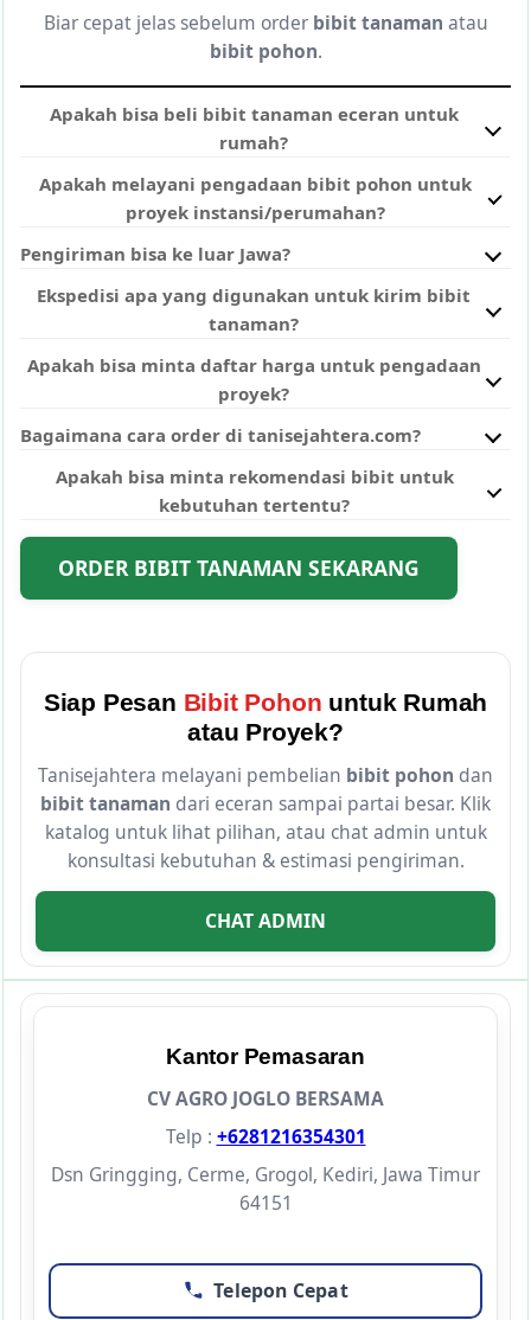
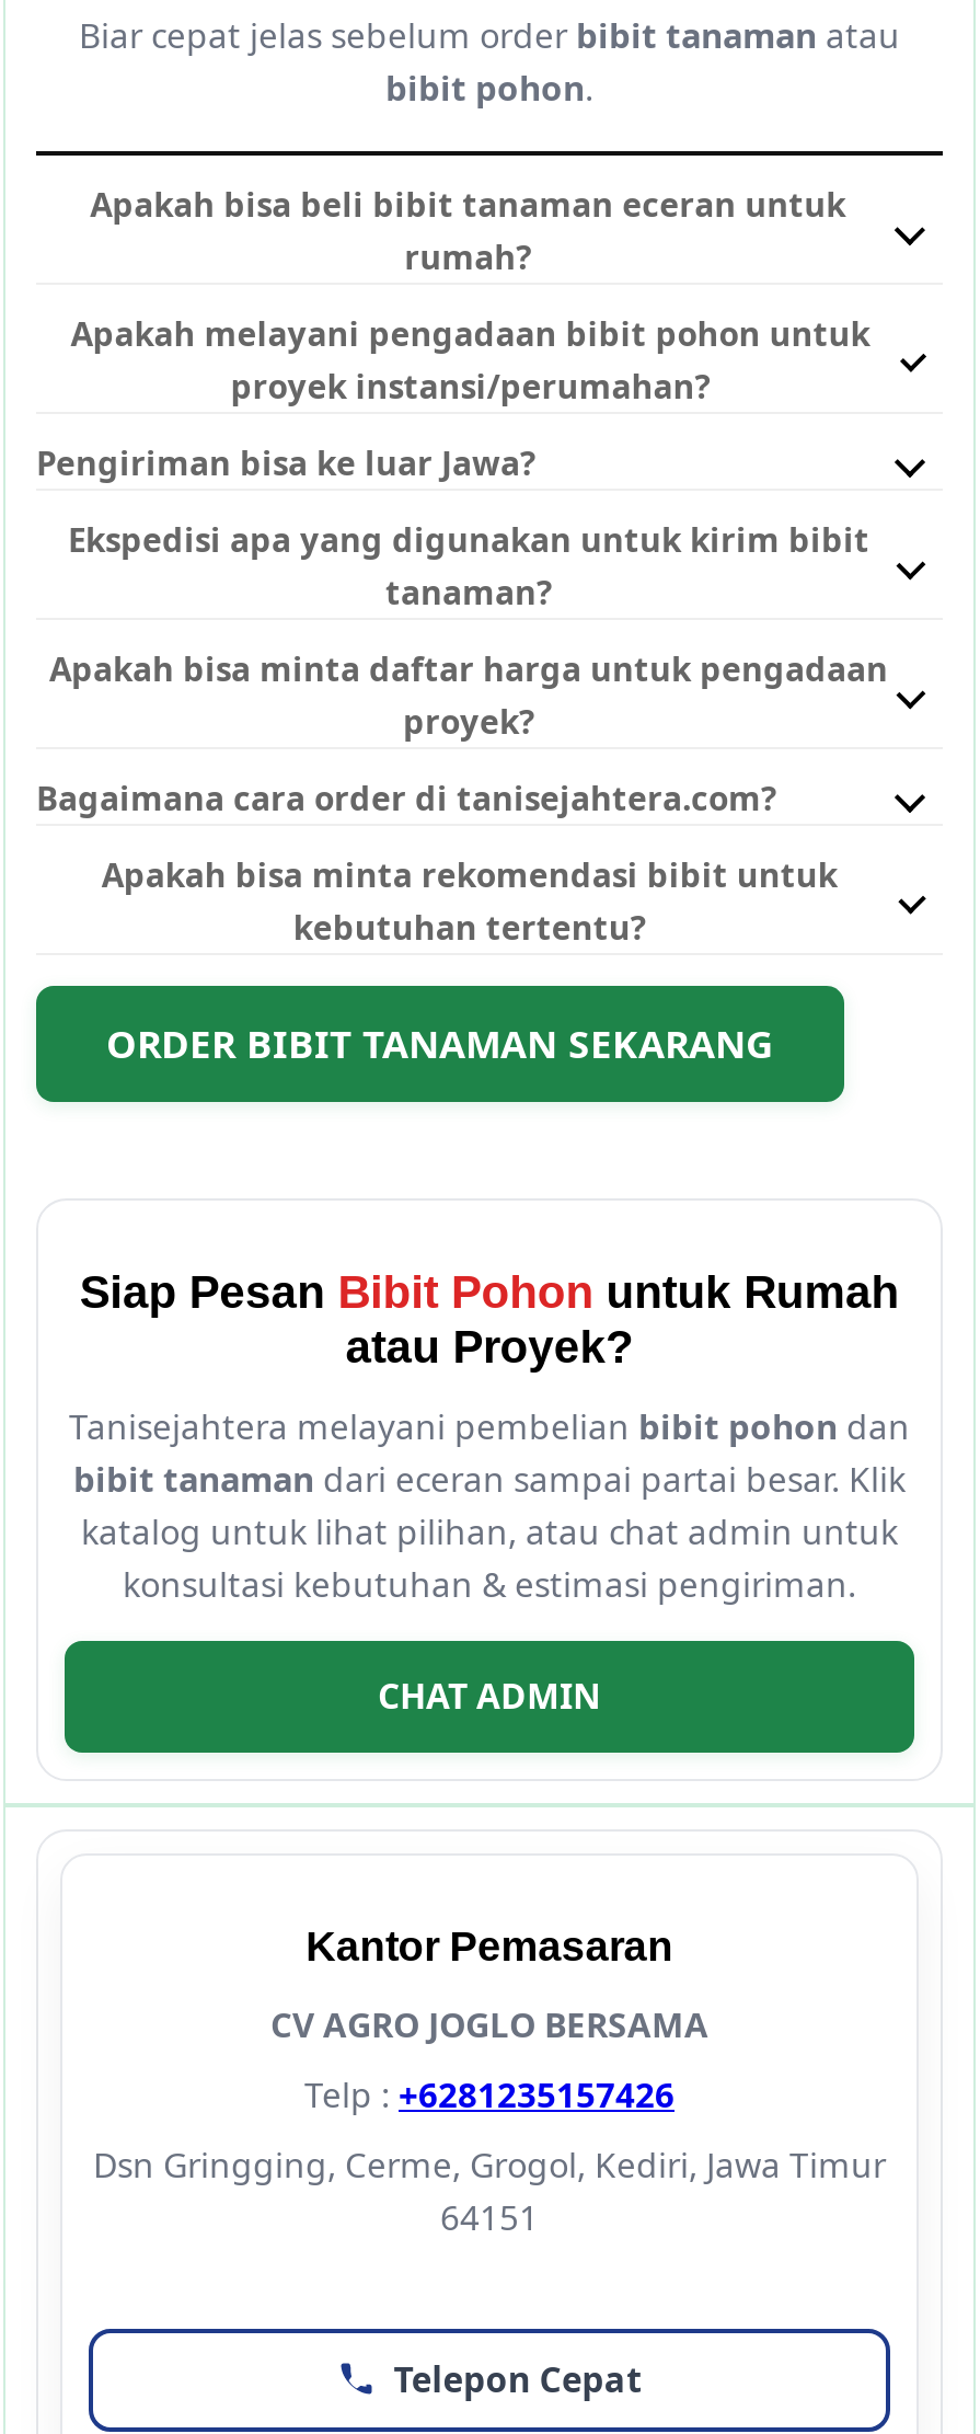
- Telp : +6281216354301
+ Telp : +6281235157426
